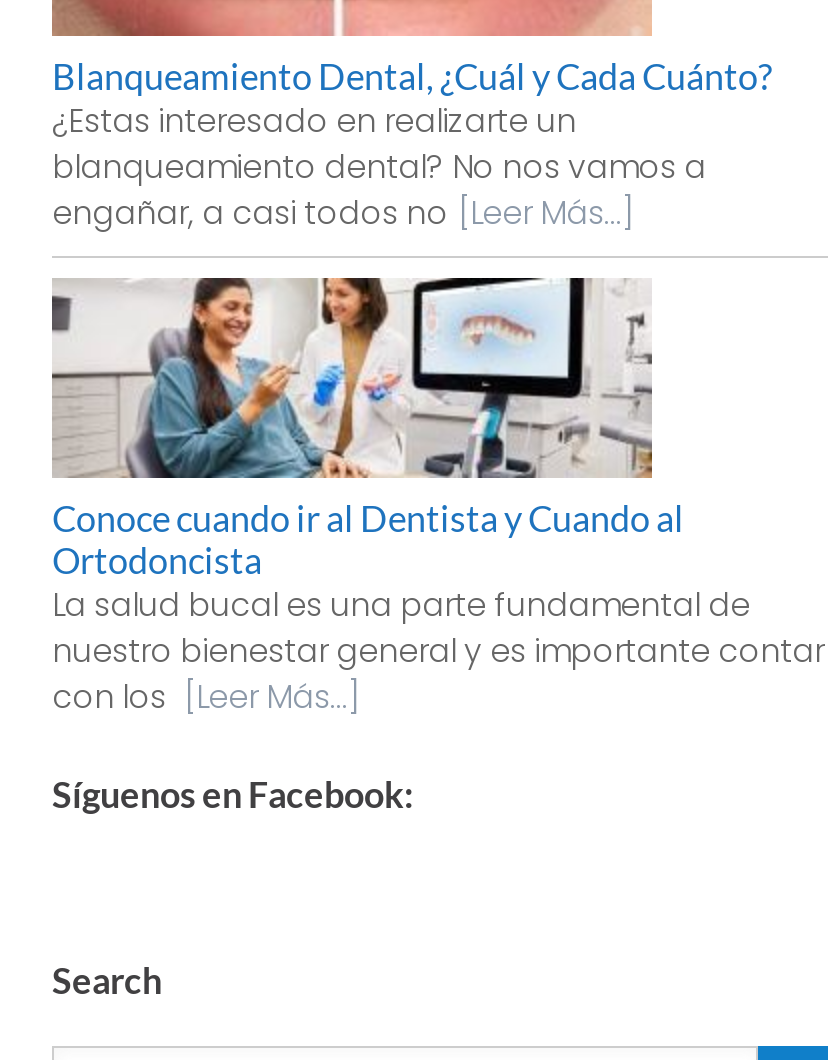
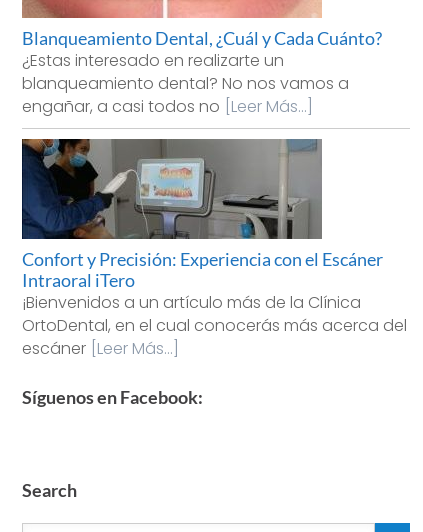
- [image]
- Conoce cuando ir al Dentista y Cuando al
- Ortodoncista
- La salud bucal es una parte fundamental de
- nuestro bienestar general y es importante contar
- con los [Leer Más...]
+ [image]
+ Confort y Precisión: Experiencia con el Escáner
+ Intraoral iTero
+ ¡Bienvenidos a un artículo más de la Clínica
+ OrtoDental, en el cual conocerás más acerca del
+ escáner [Leer Más...]
